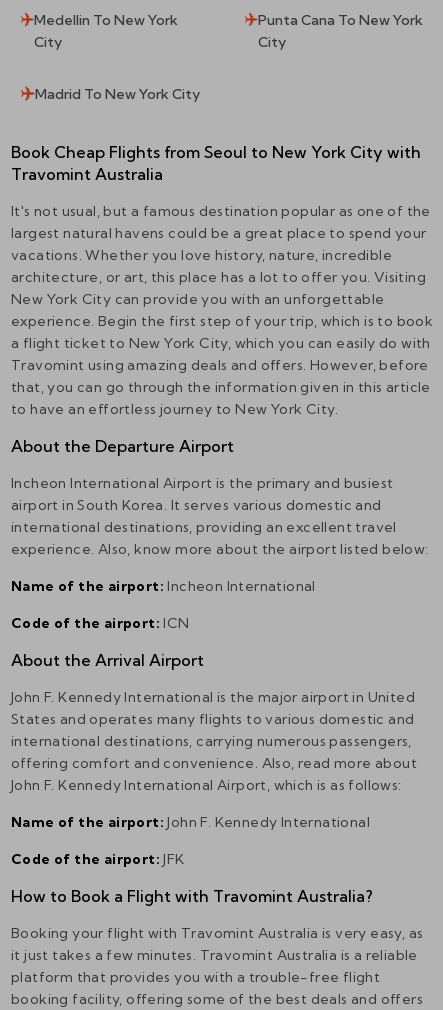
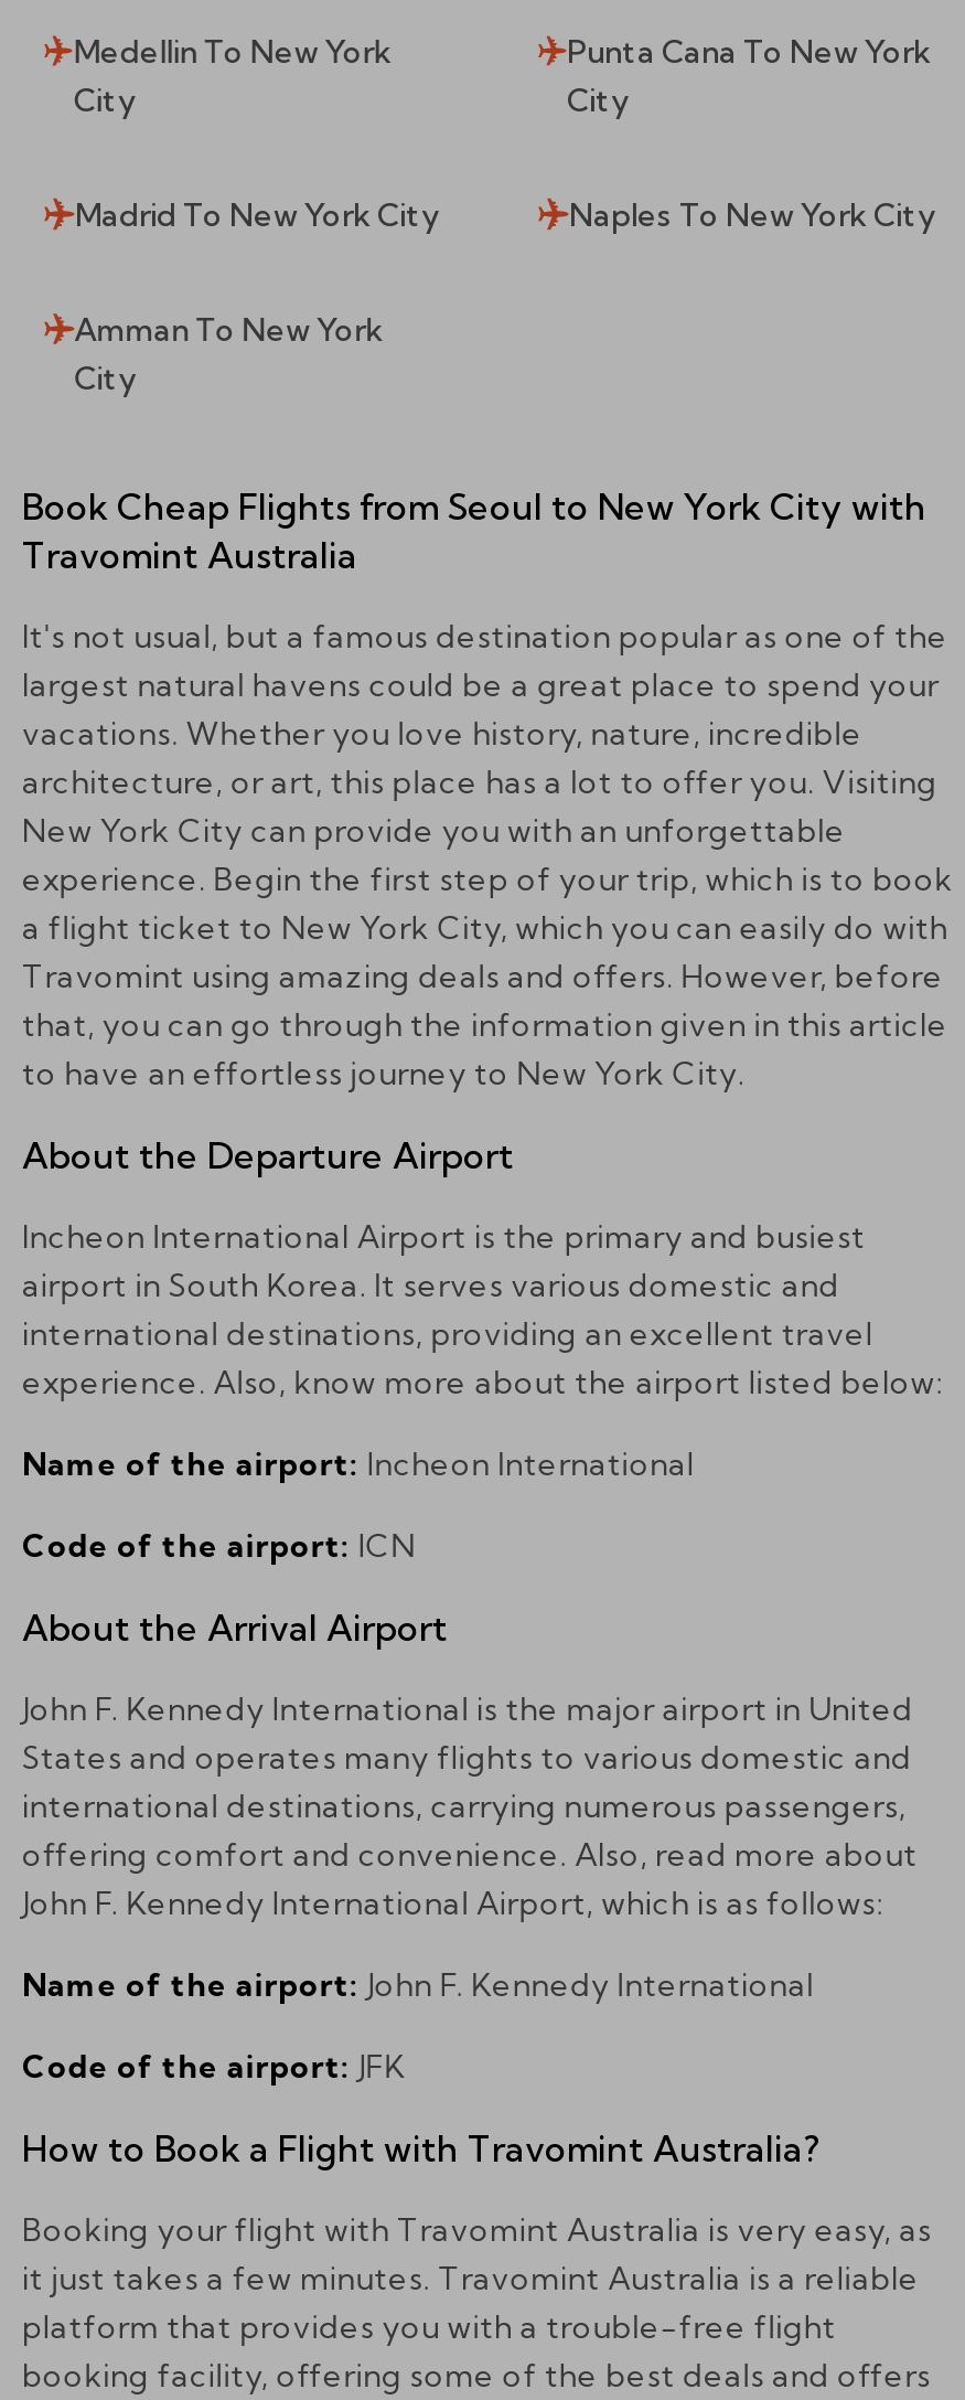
+ Naples To New York City
+ Amman To New York
+ City
